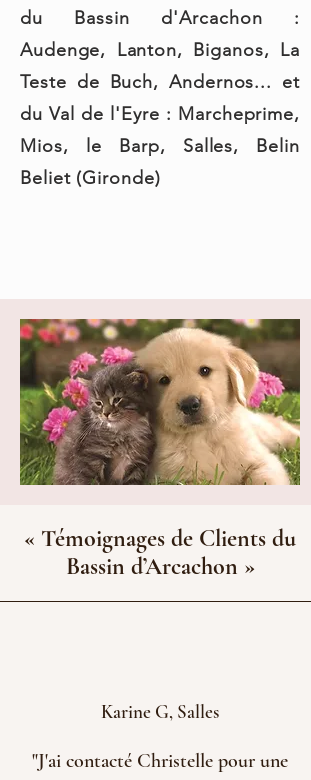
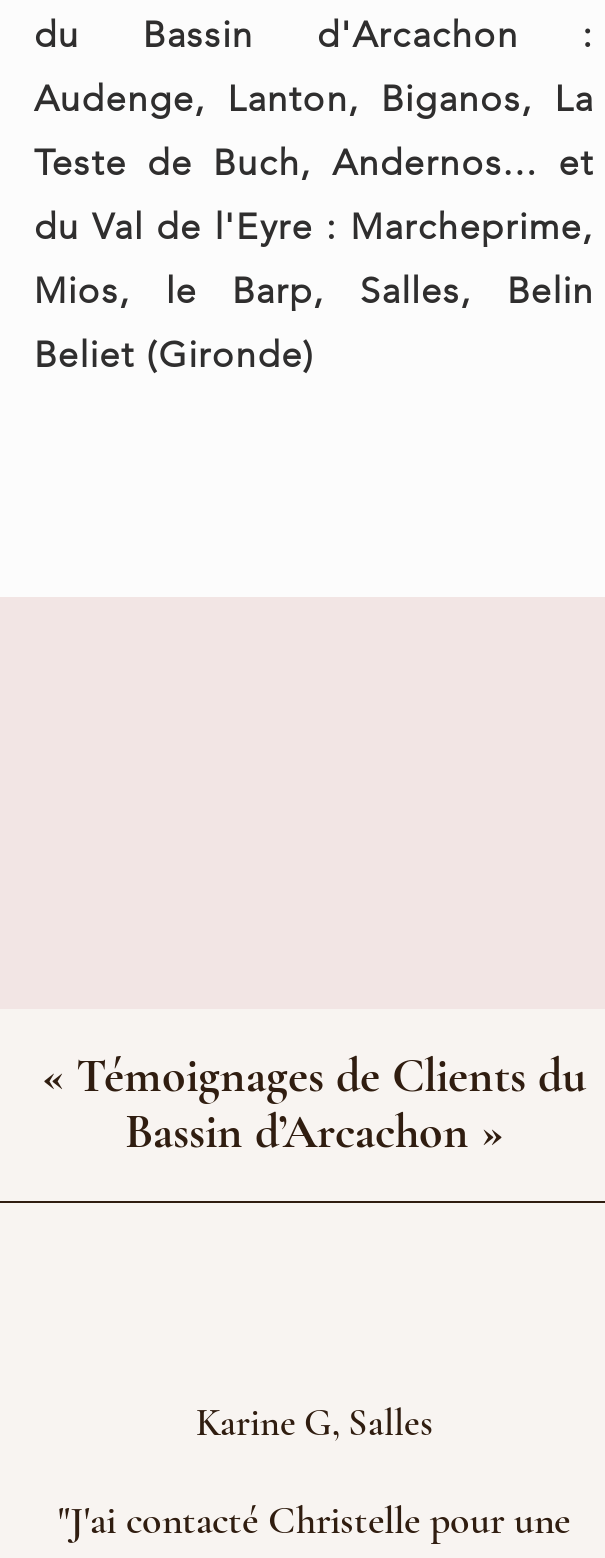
- [image]
